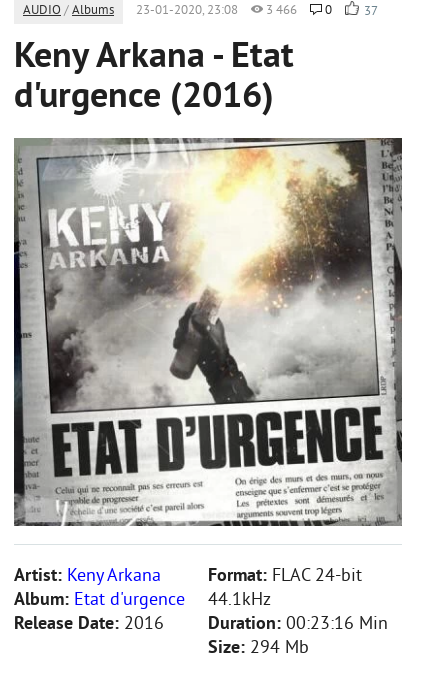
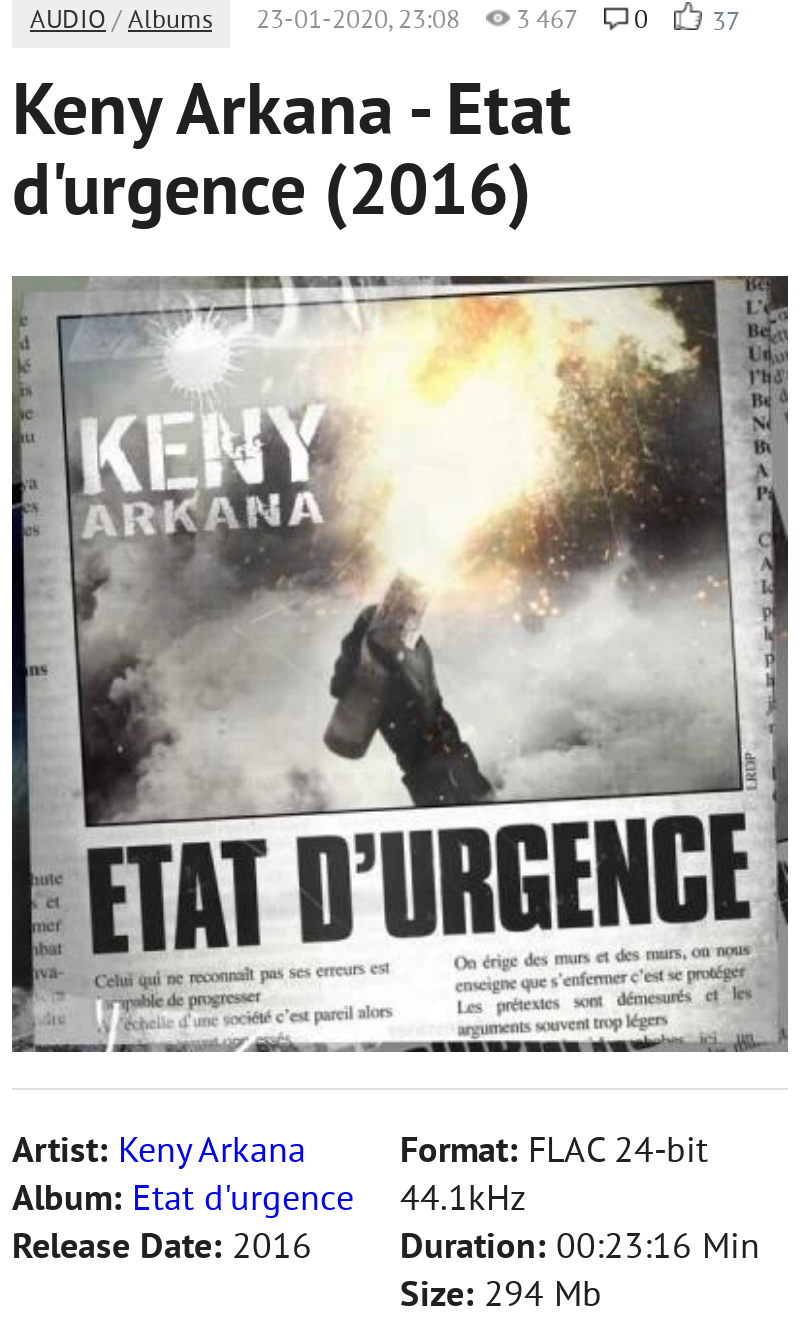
- AUDIO / Albums 23-01-2020, 23:08 3 466 0 37
+ AUDIO / Albums 23-01-2020, 23:08 3 467 0 37
